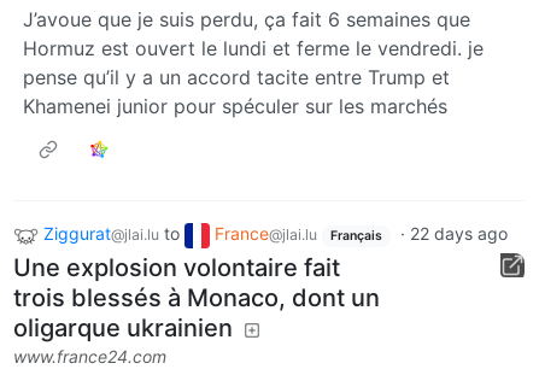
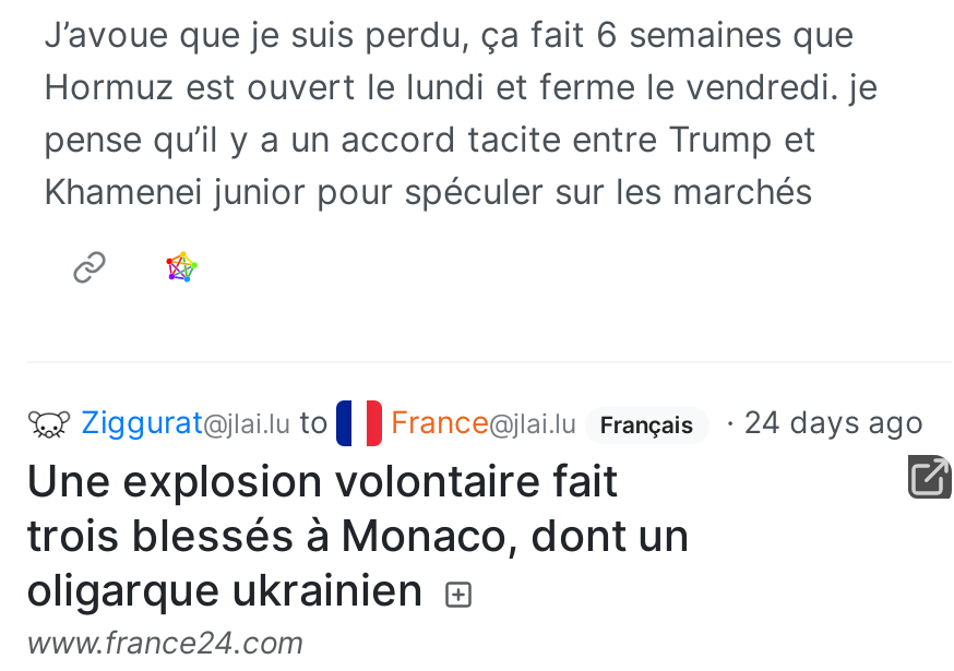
- Ziggurat@jlai.lu to France@jlai.lu Français · 22 days ago
+ Ziggurat@jlai.lu to France@jlai.lu Français · 24 days ago
